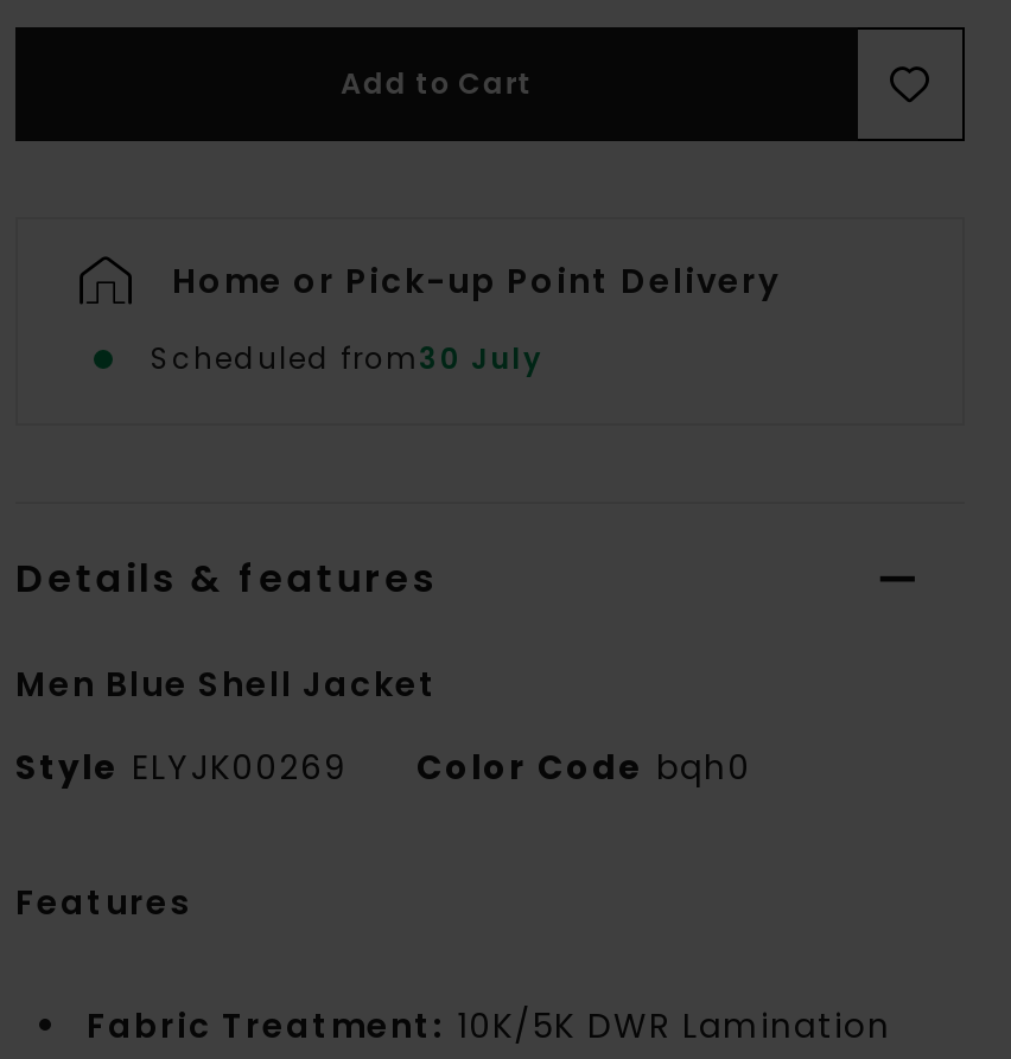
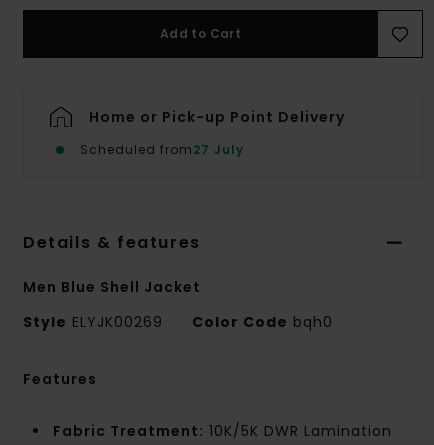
- Scheduled from30 July
+ Scheduled from27 July
